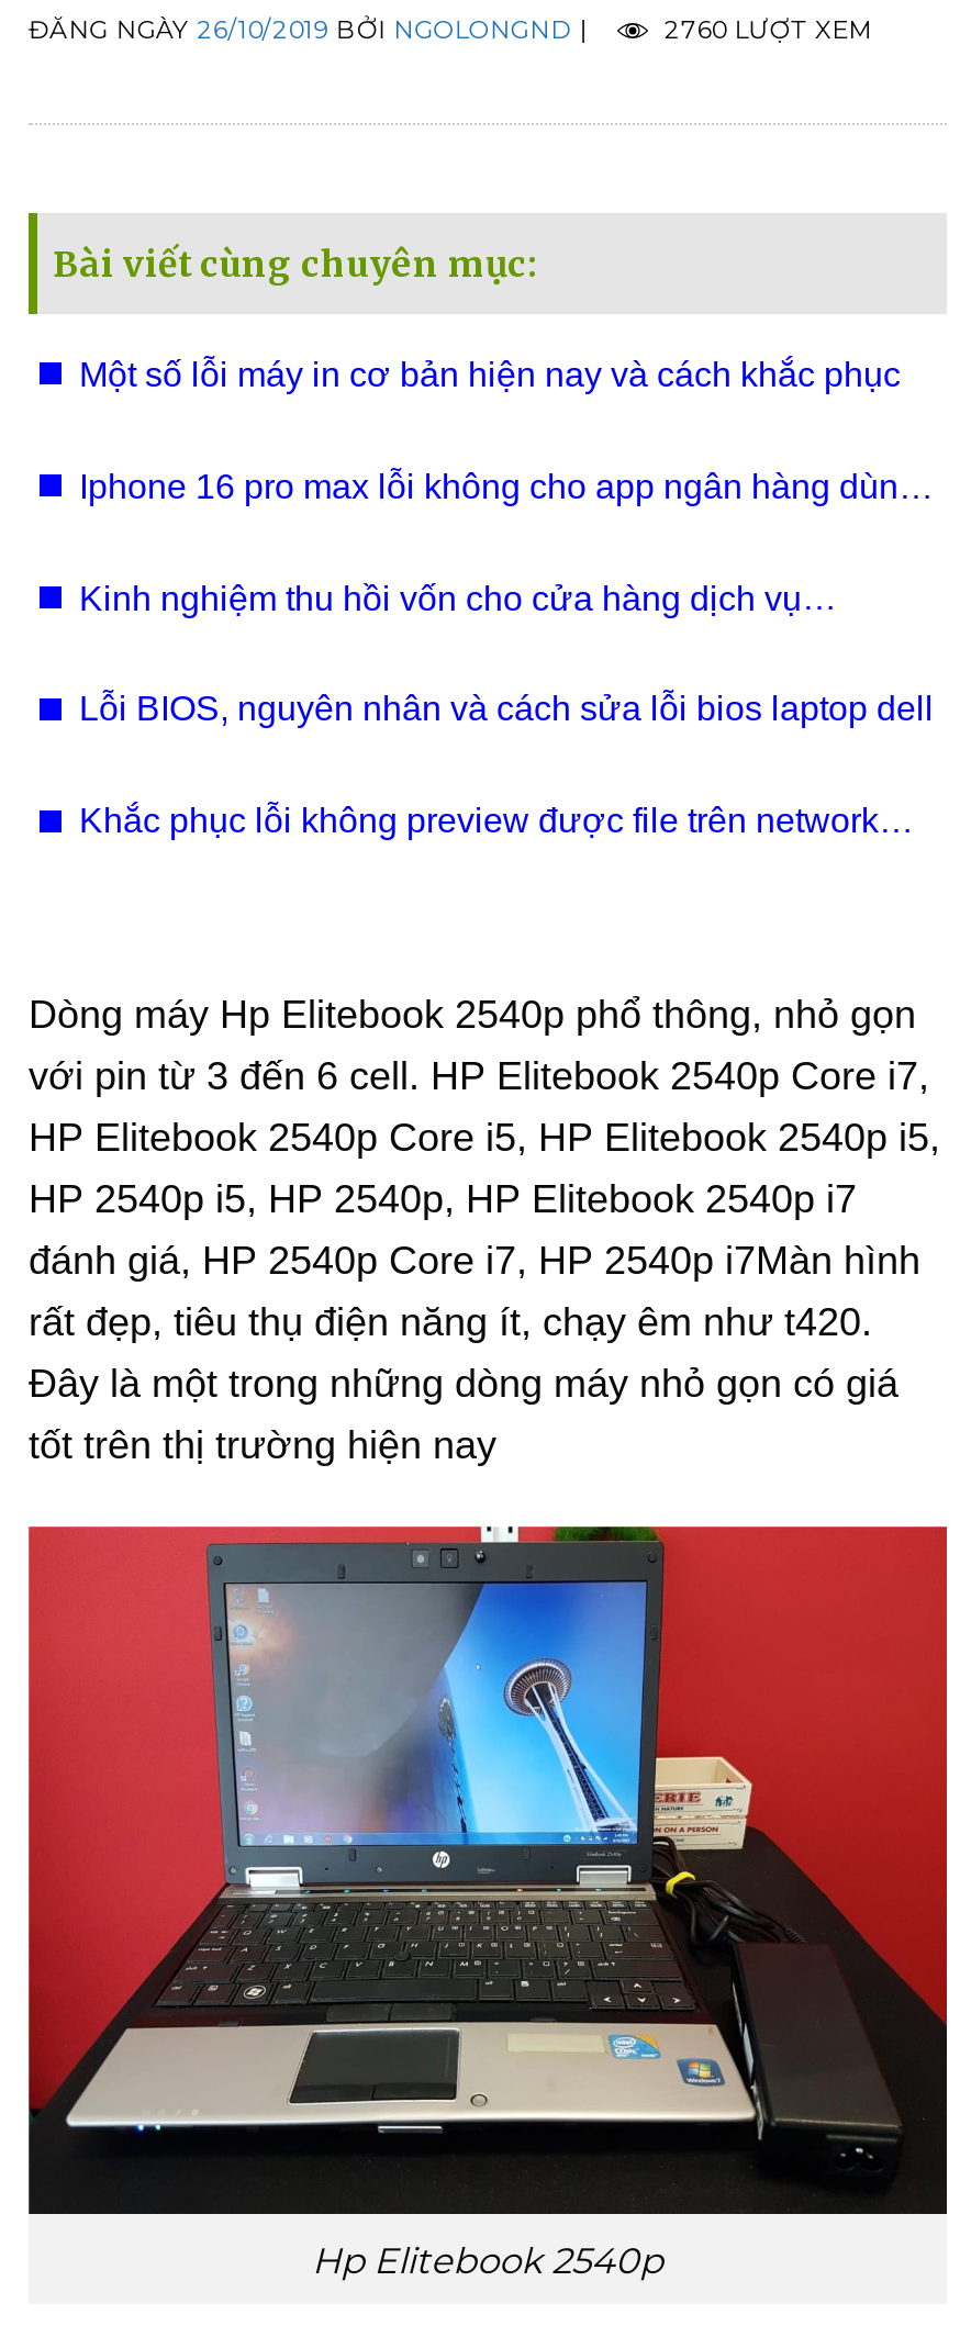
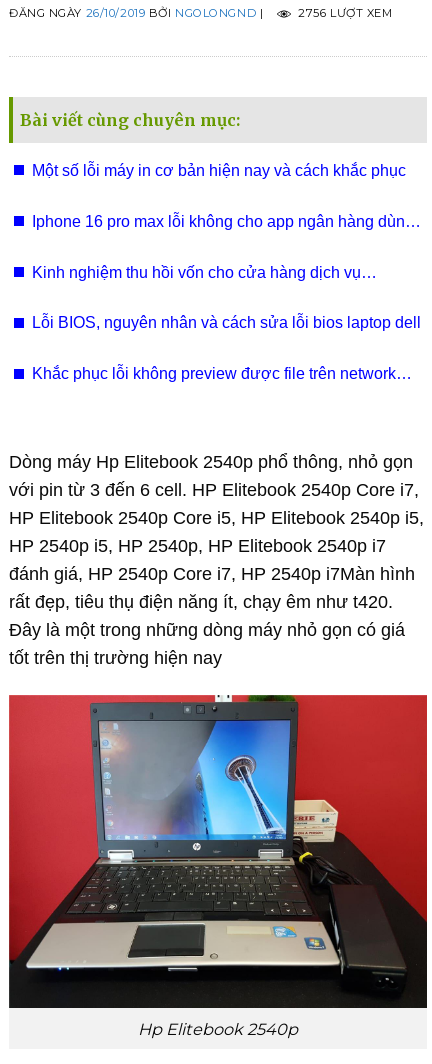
- 2760 LƯỢT XEM
+ 2756 LƯỢT XEM
